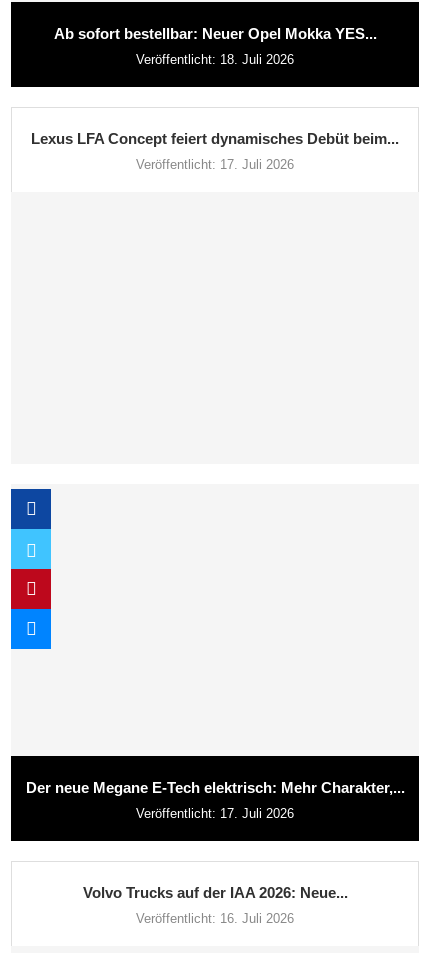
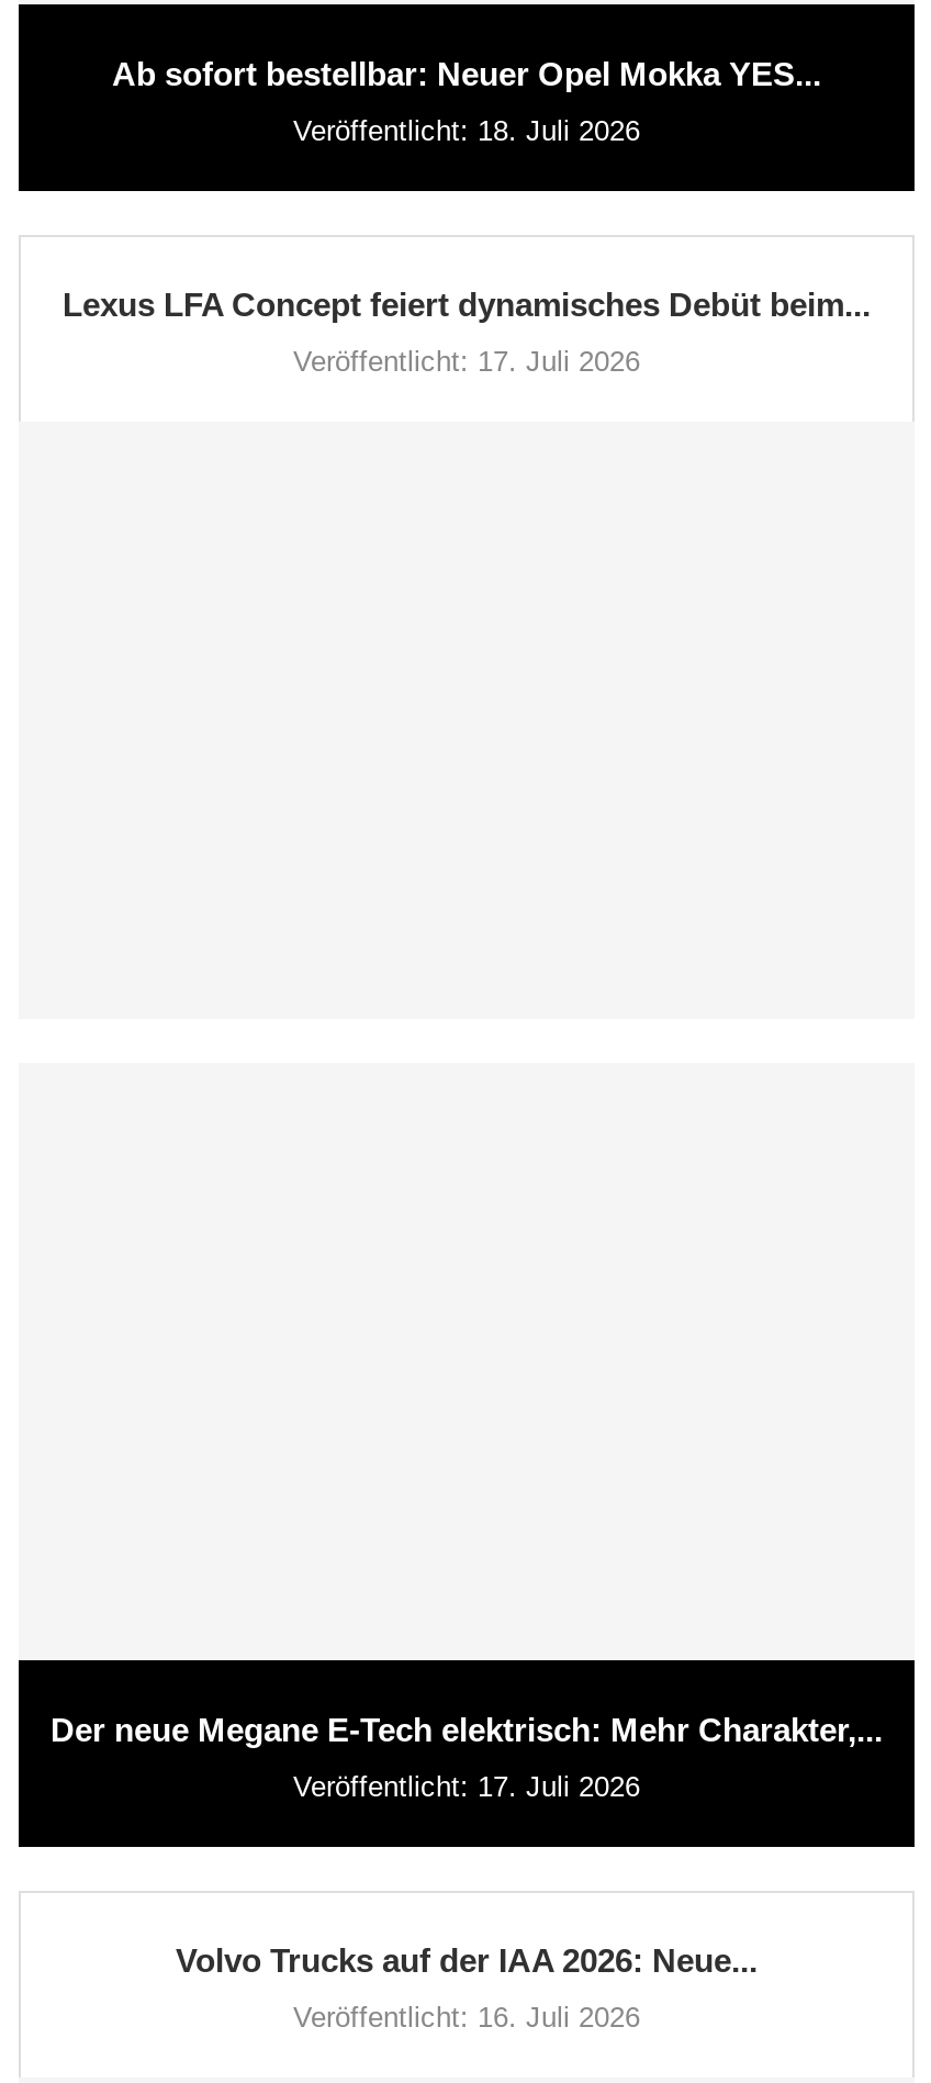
- [image]
